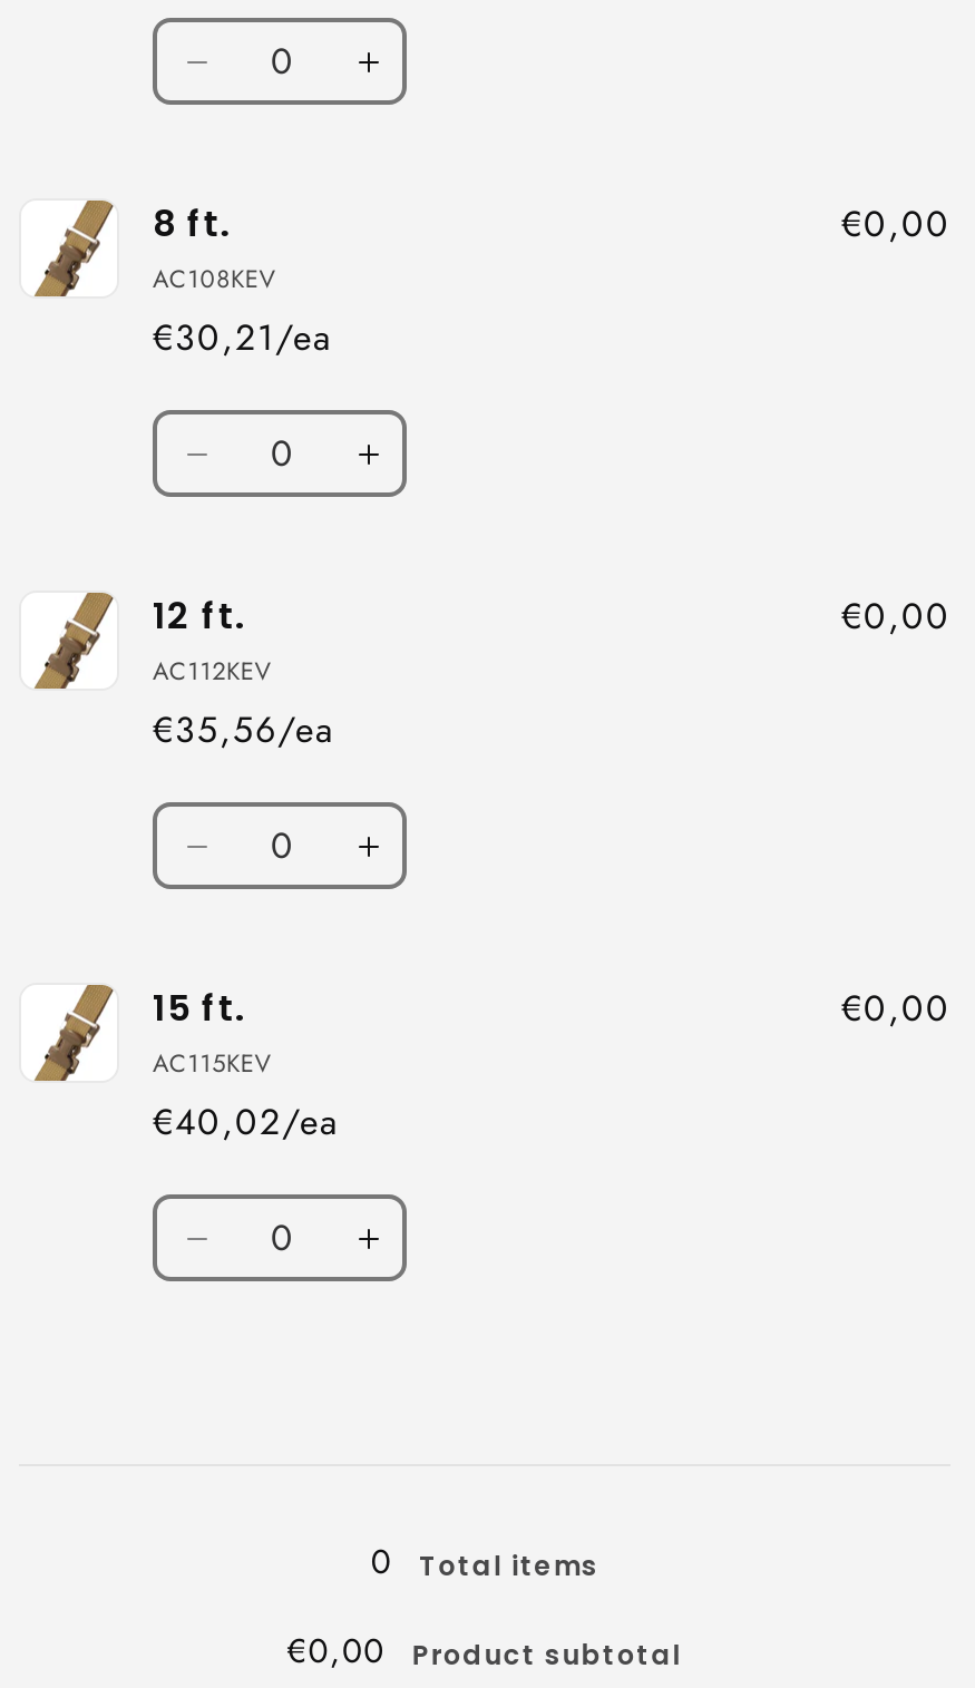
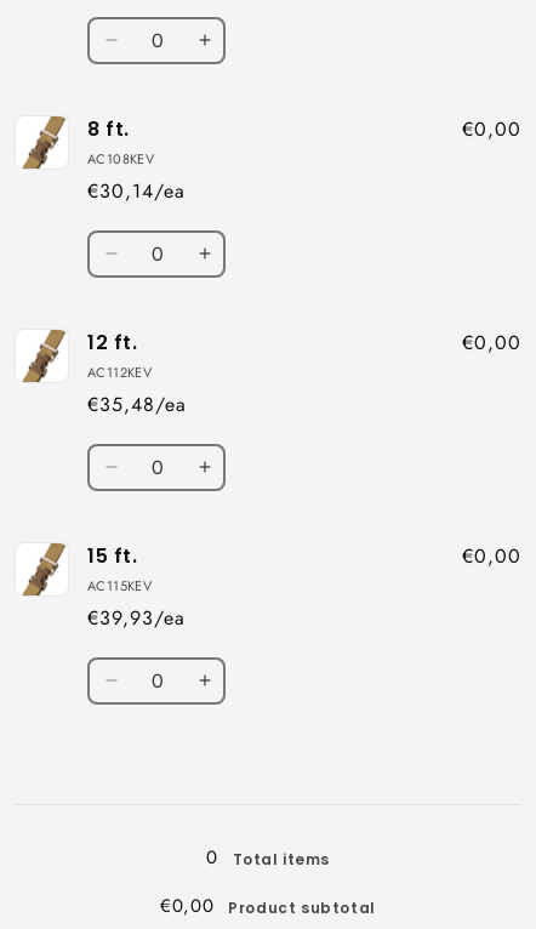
- €30,21/ea
+ €30,14/ea

- €35,56/ea
+ €35,48/ea

- €40,02/ea
+ €39,93/ea
